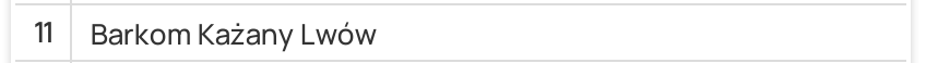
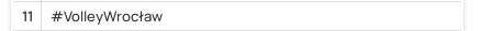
- Barkom Każany Lwów
+ #VolleyWrocław
